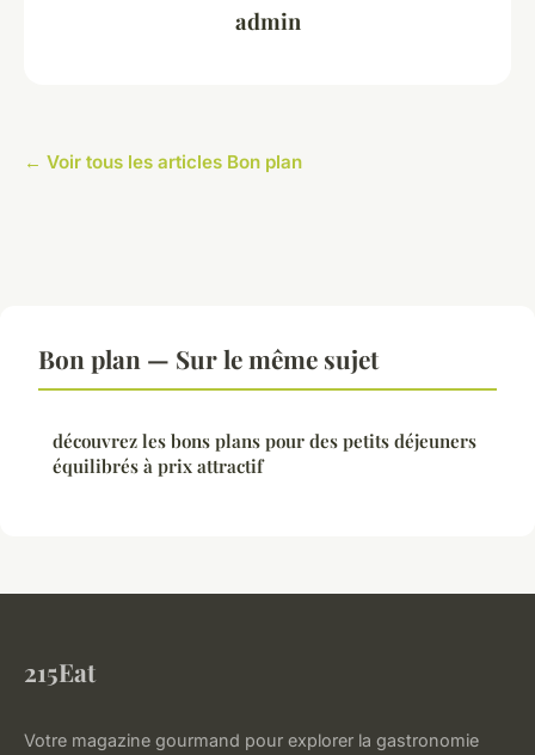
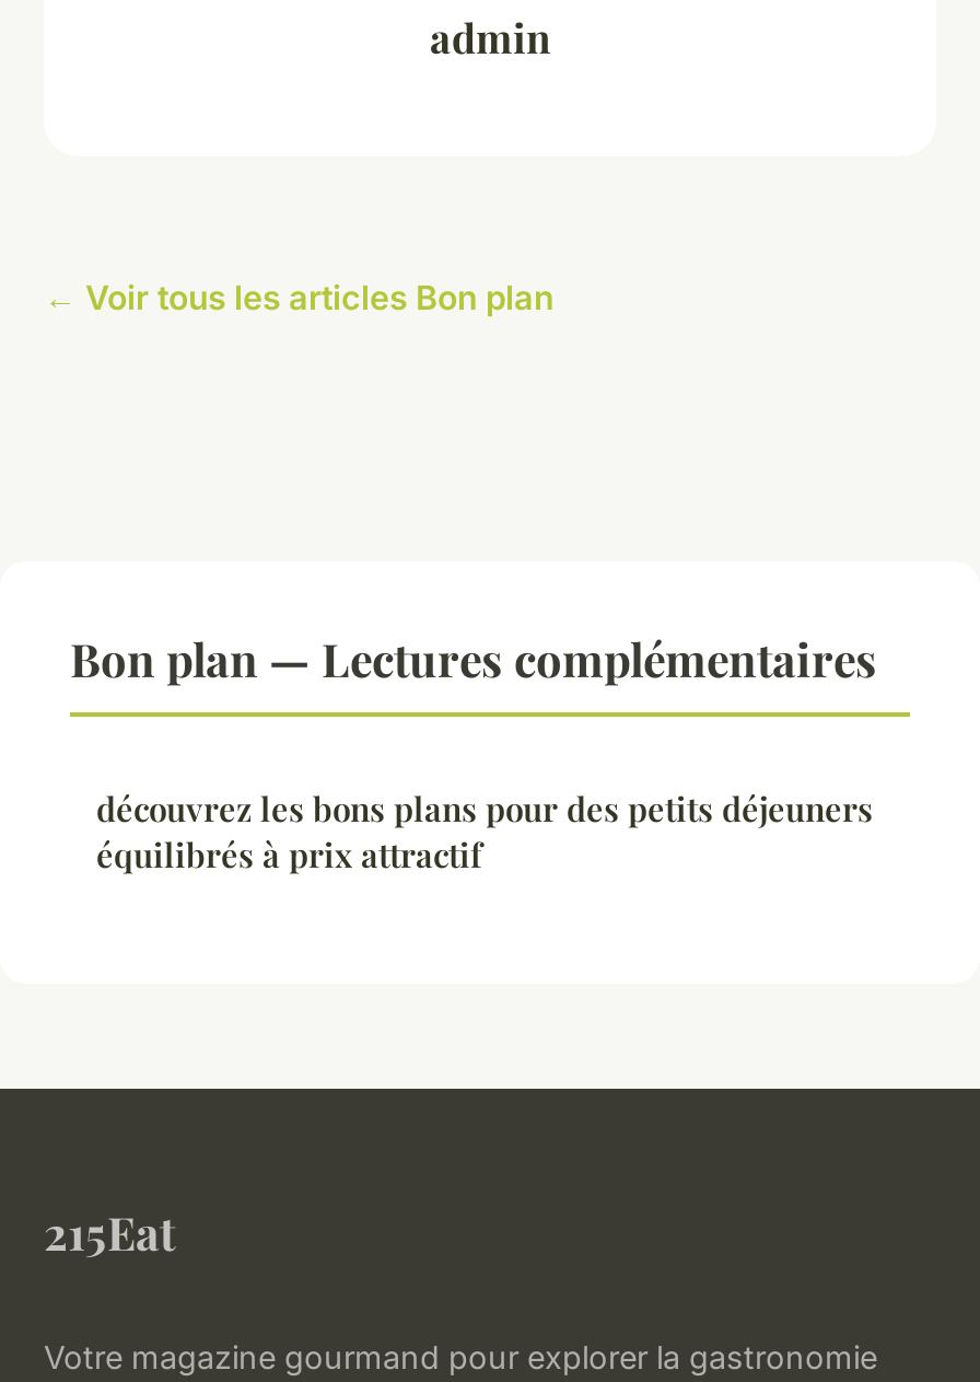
- Bon plan — Sur le même sujet
+ Bon plan — Lectures complémentaires
